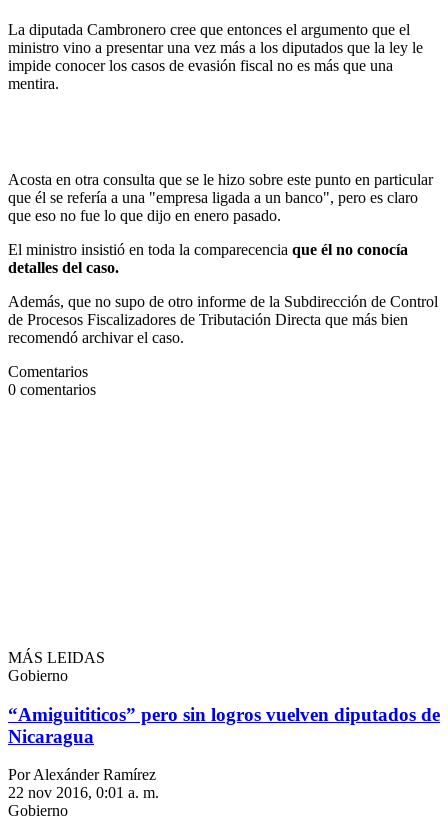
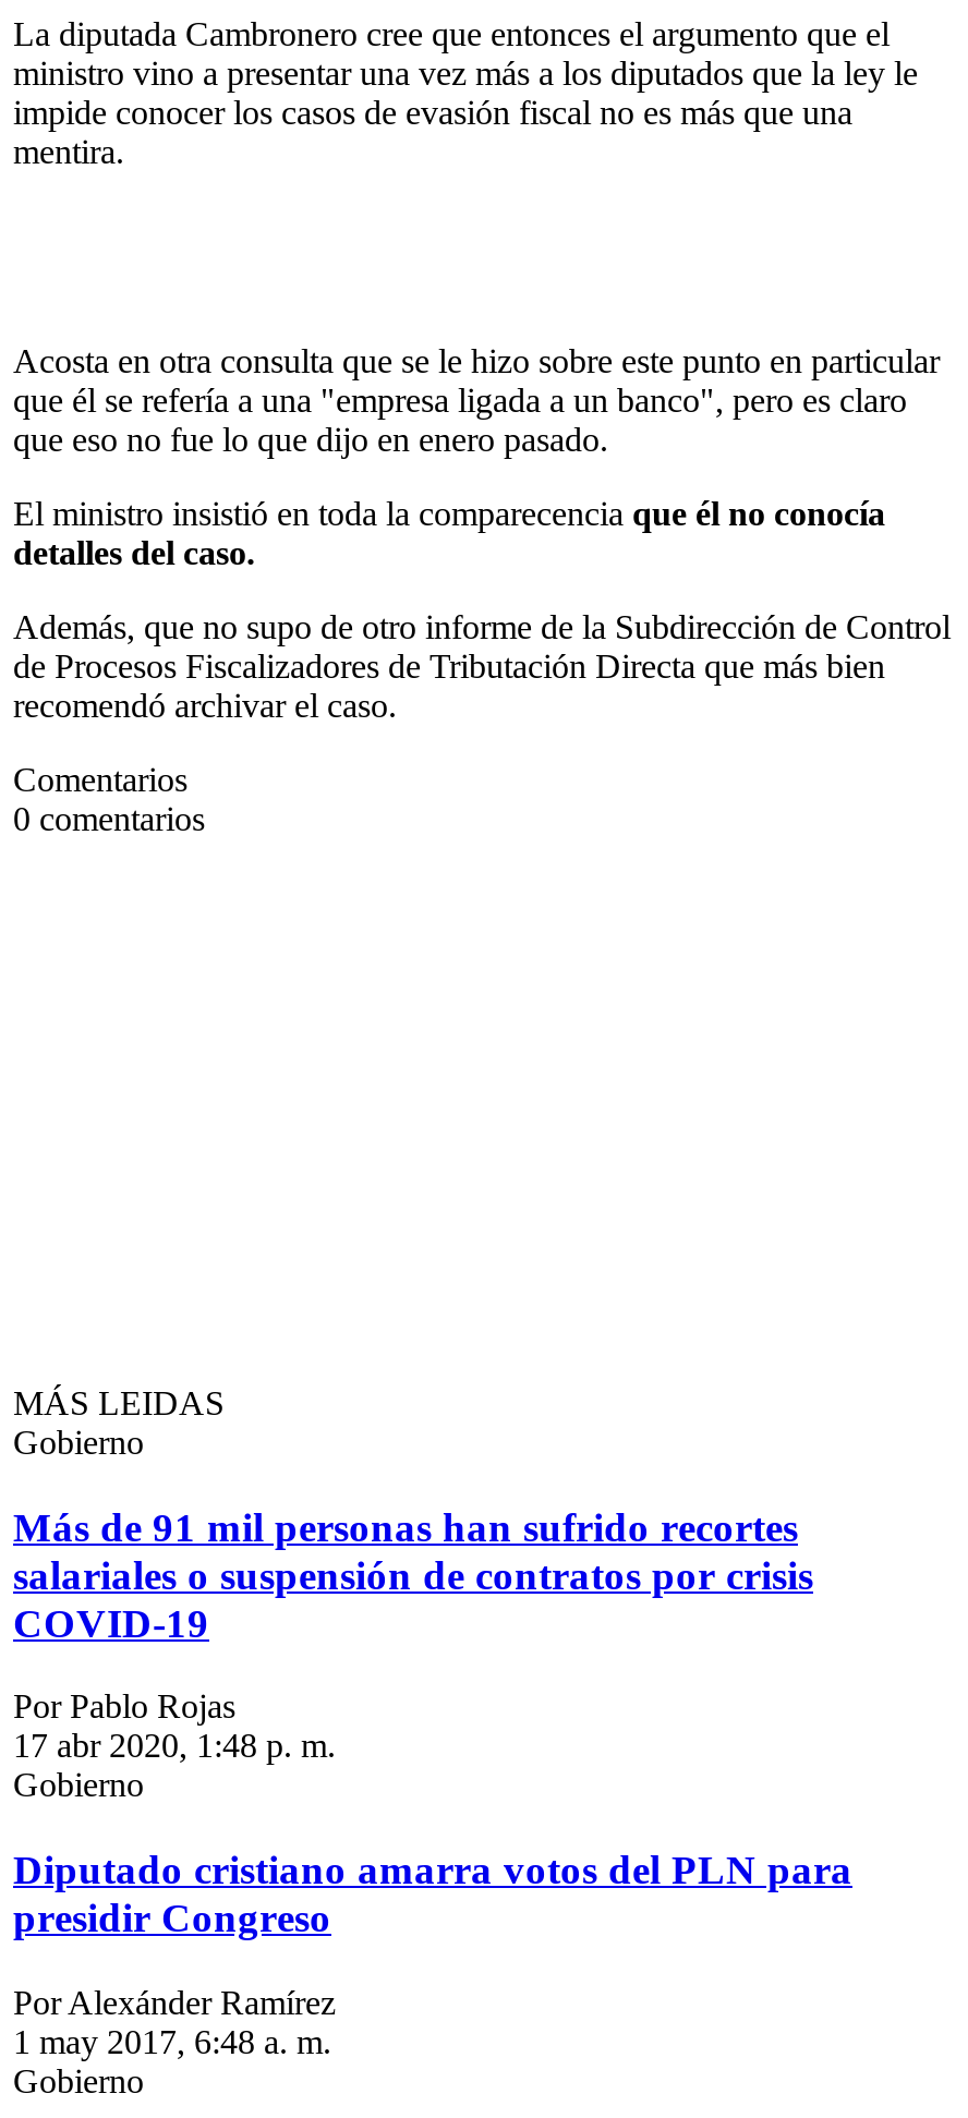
- “Amiguititicos” pero sin logros vuelven diputados de
- Nicaragua
+ Más de 91 mil personas han sufrido recortes
+ salariales o suspensión de contratos por crisis
+ COVID-19
+ Por Pablo Rojas
+ 17 abr 2020, 1:48 p. m.
+ Gobierno
+ Diputado cristiano amarra votos del PLN para
+ presidir Congreso

- 22 nov 2016, 0:01 a. m.
+ 1 may 2017, 6:48 a. m.
